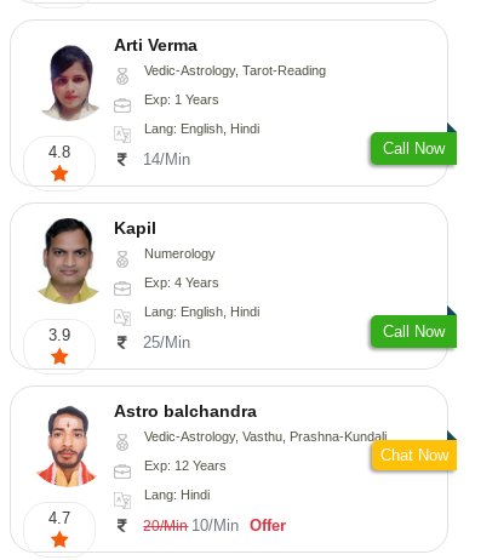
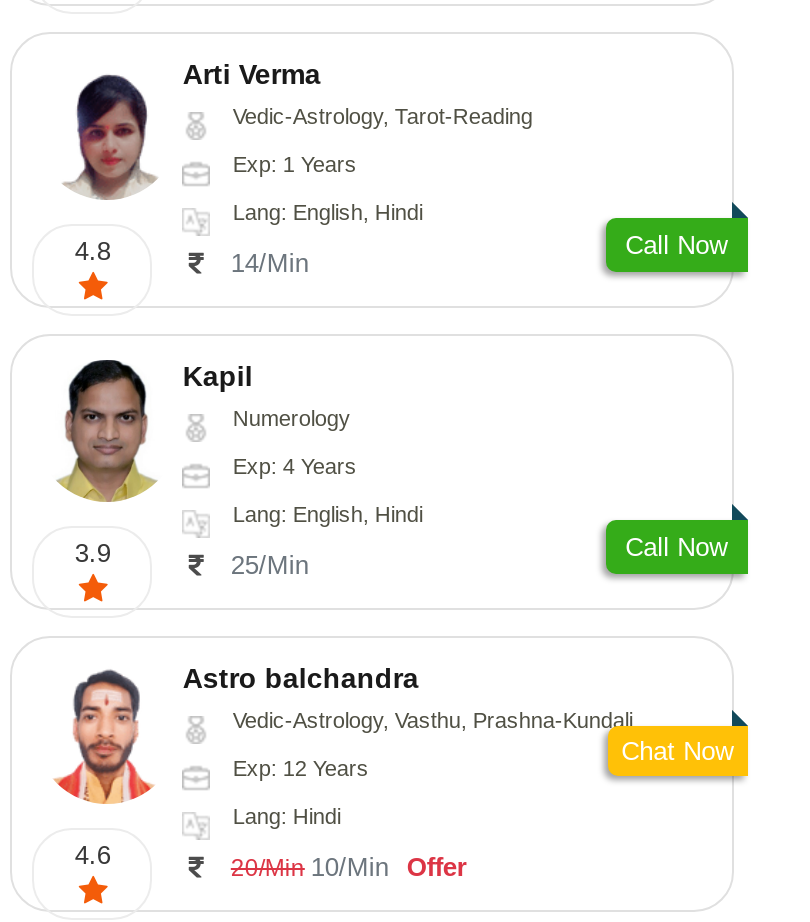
- 4.7
+ 4.6
